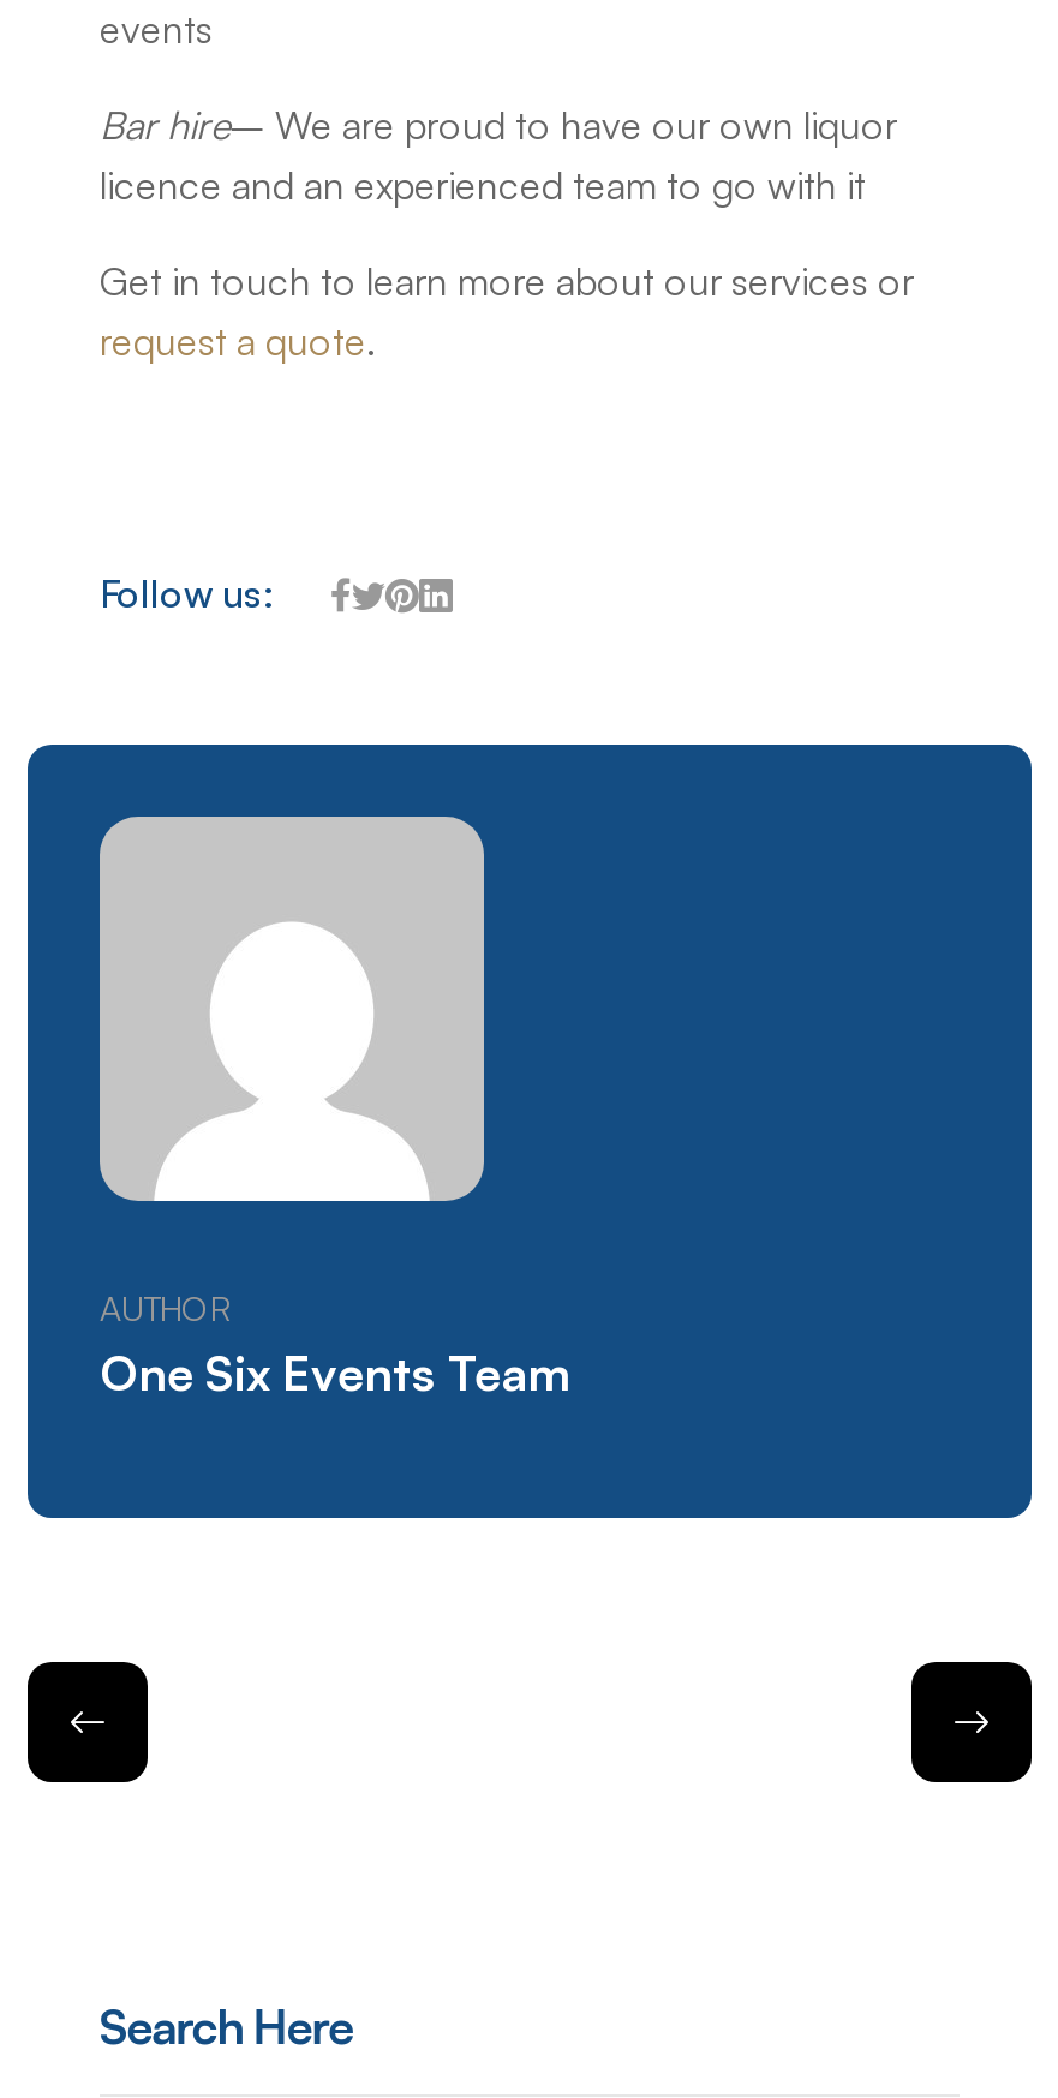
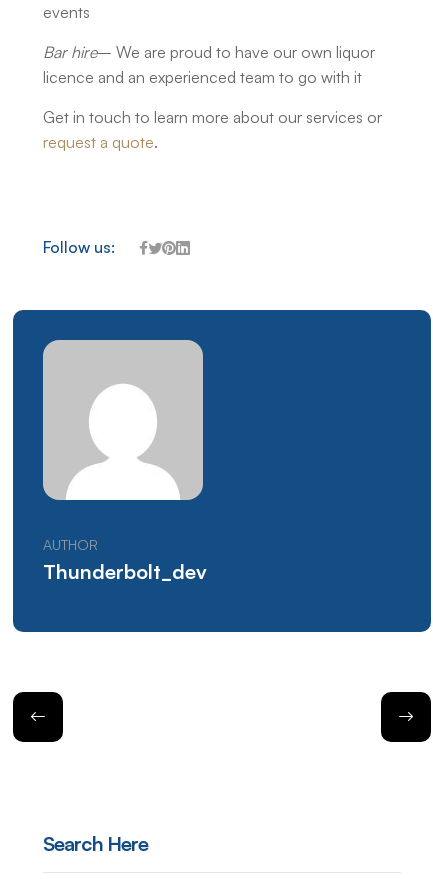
- One Six Events Team
+ Thunderbolt_dev
